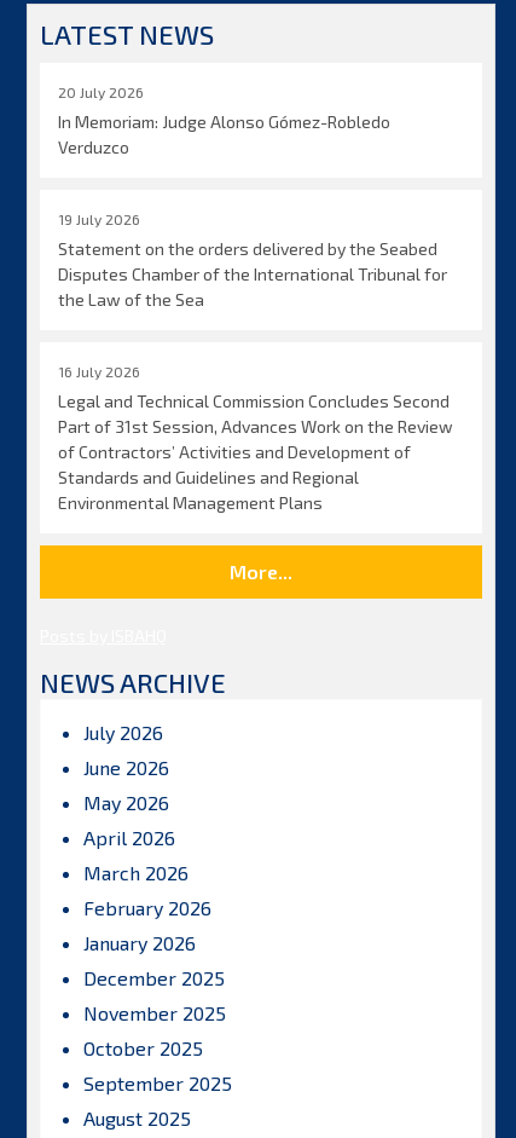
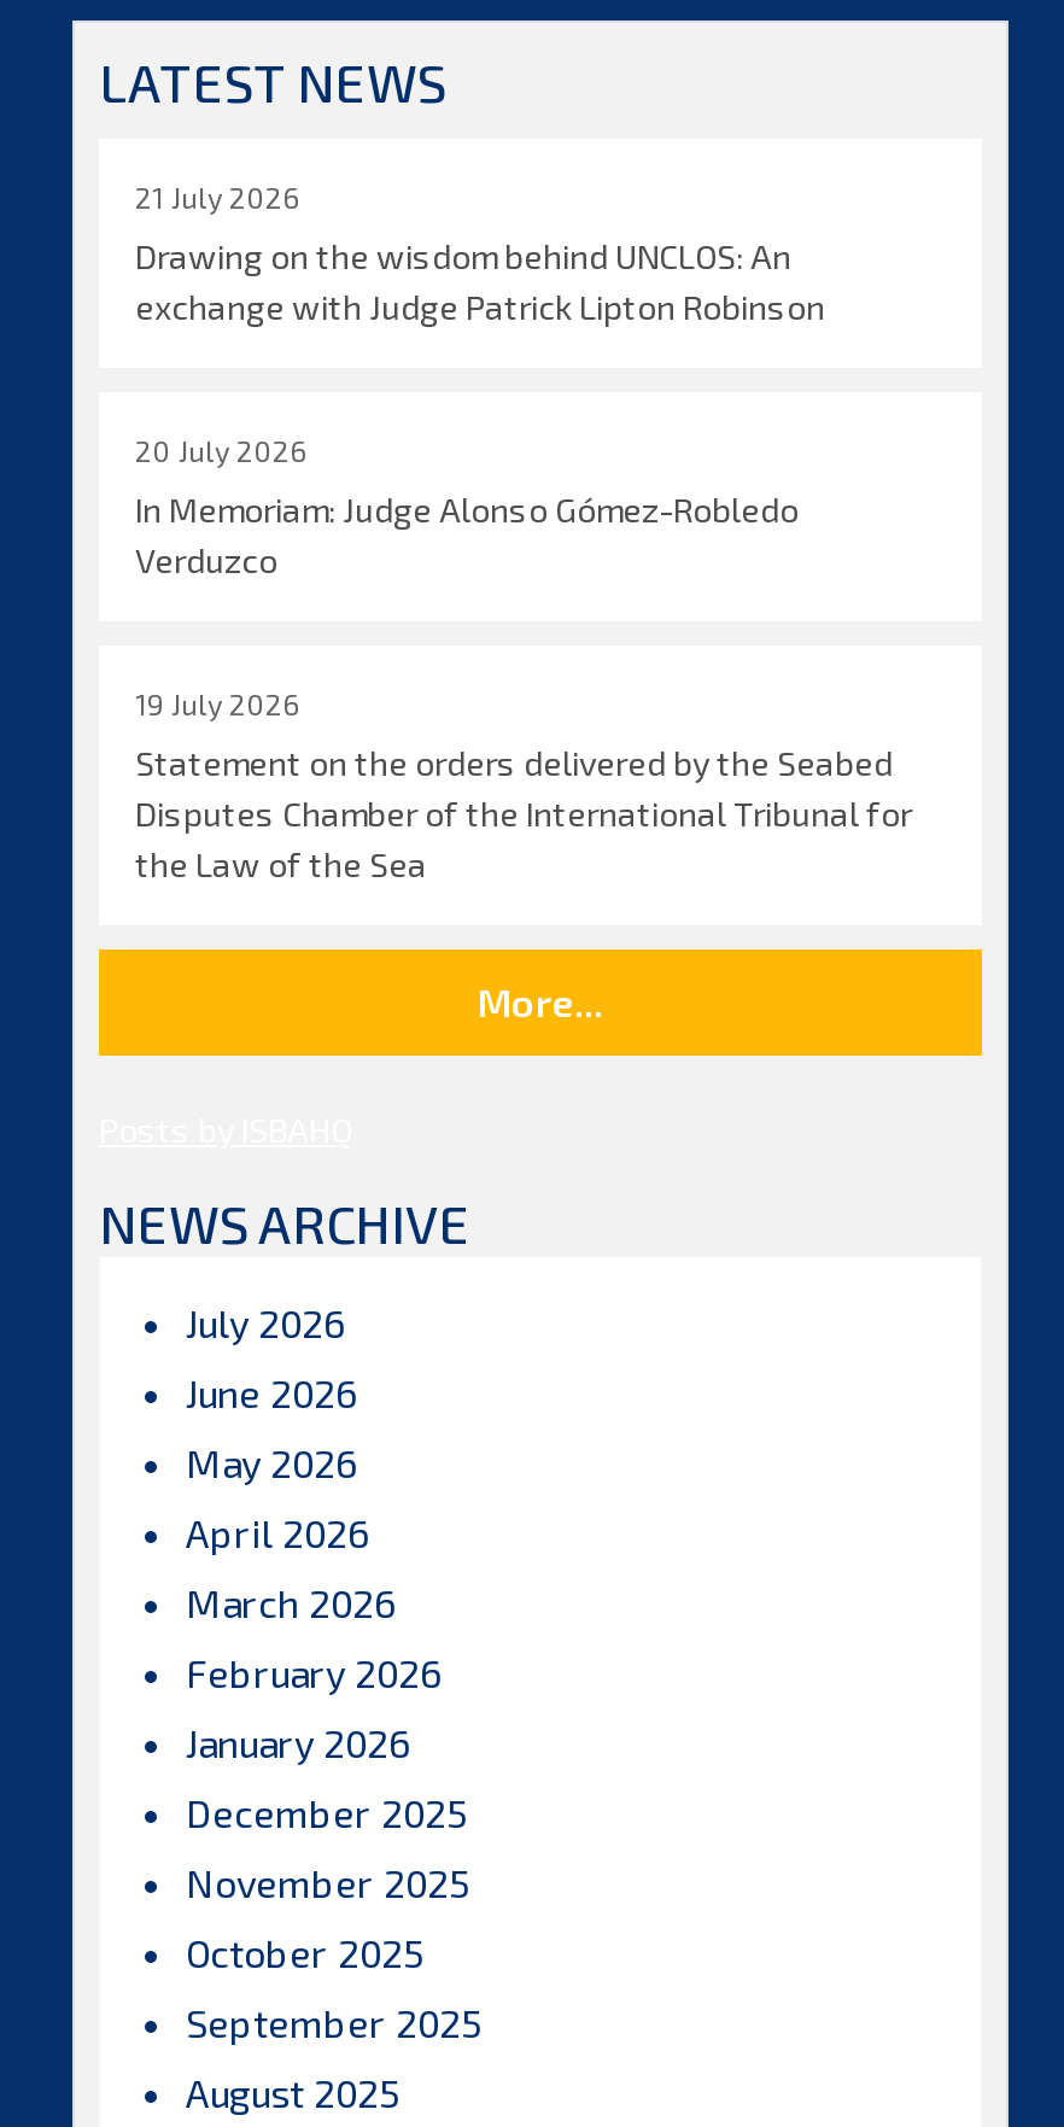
+ 21 July 2026
+ Drawing on the wisdom behind UNCLOS: An
+ exchange with Judge Patrick Lipton Robinson

moved down: 20 July 2026 | In Memoriam: Judge Alonso Gómez-Robledo | Verduzco | 19 July 2026 | Statement on the orders delivered by the Seabed | Disputes Chamber of the International Tribunal for | the Law of the Sea

- 16 July 2026
- Legal and Technical Commission Concludes Second
- Part of 31st Session, Advances Work on the Review
- of Contractors’ Activities and Development of
- Standards and Guidelines and Regional
- Environmental Management Plans
